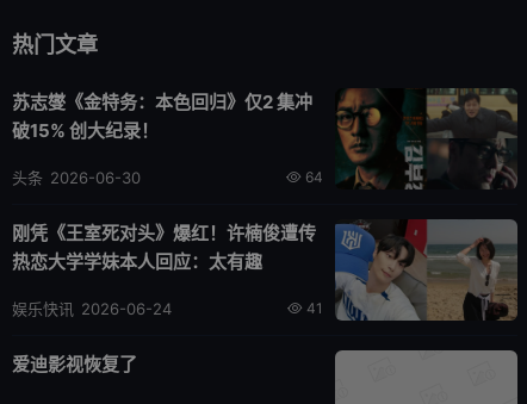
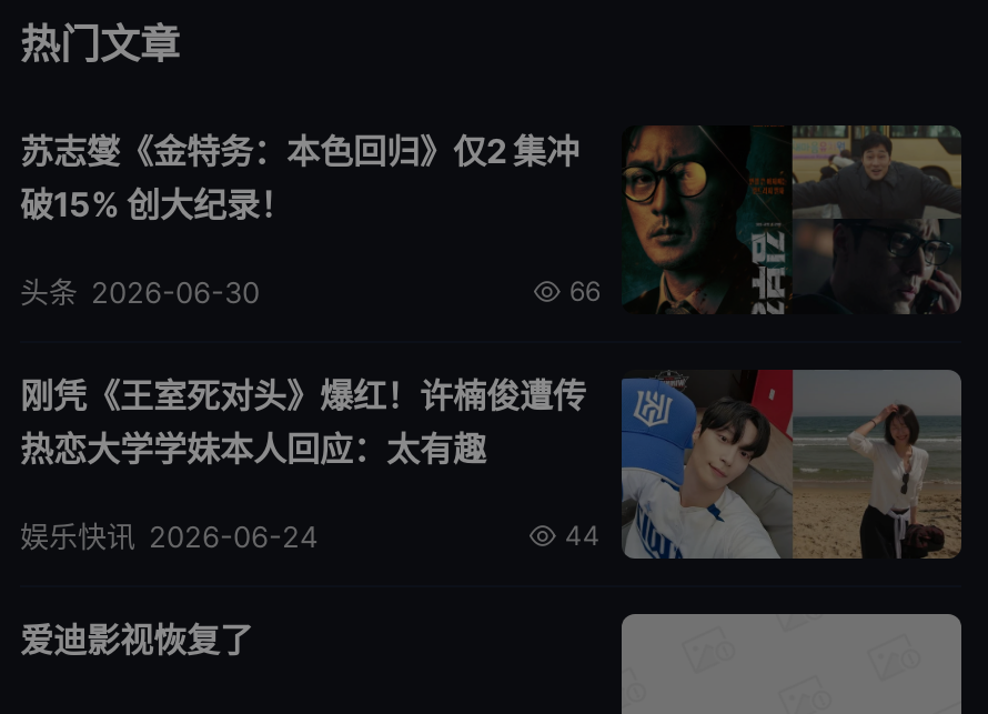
- 64
+ 66

- 41
+ 44
